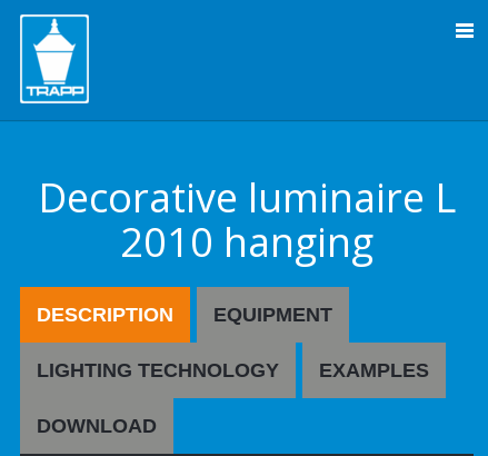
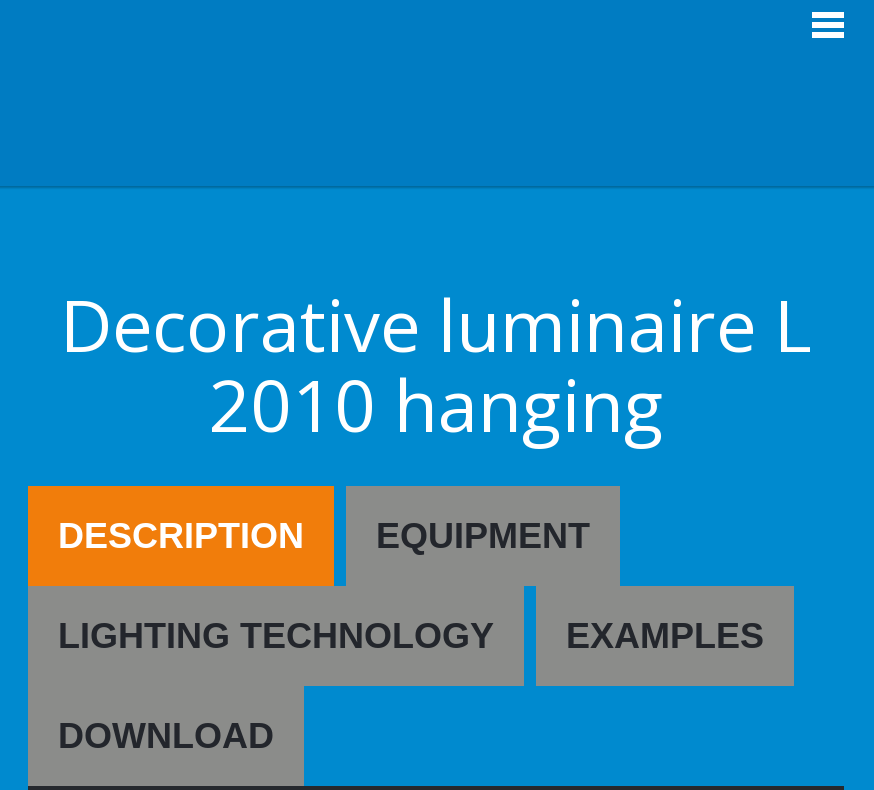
- [image]
